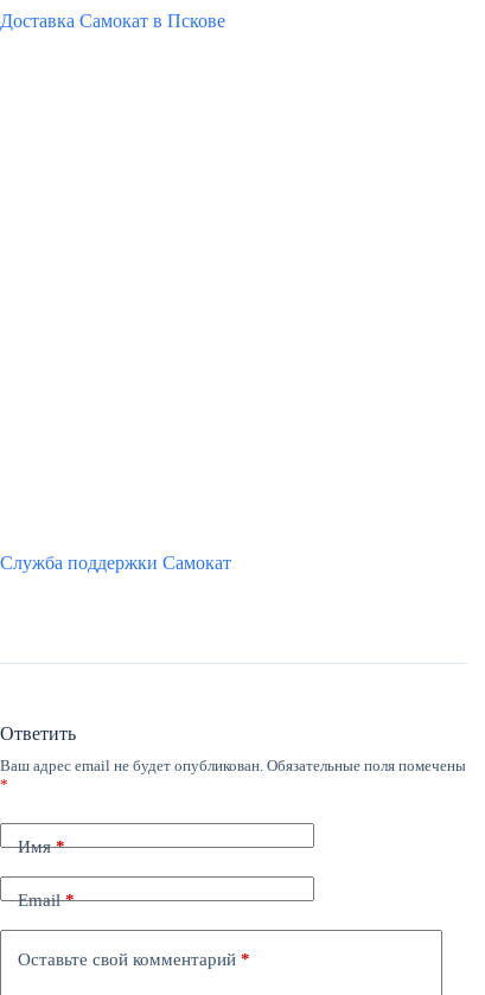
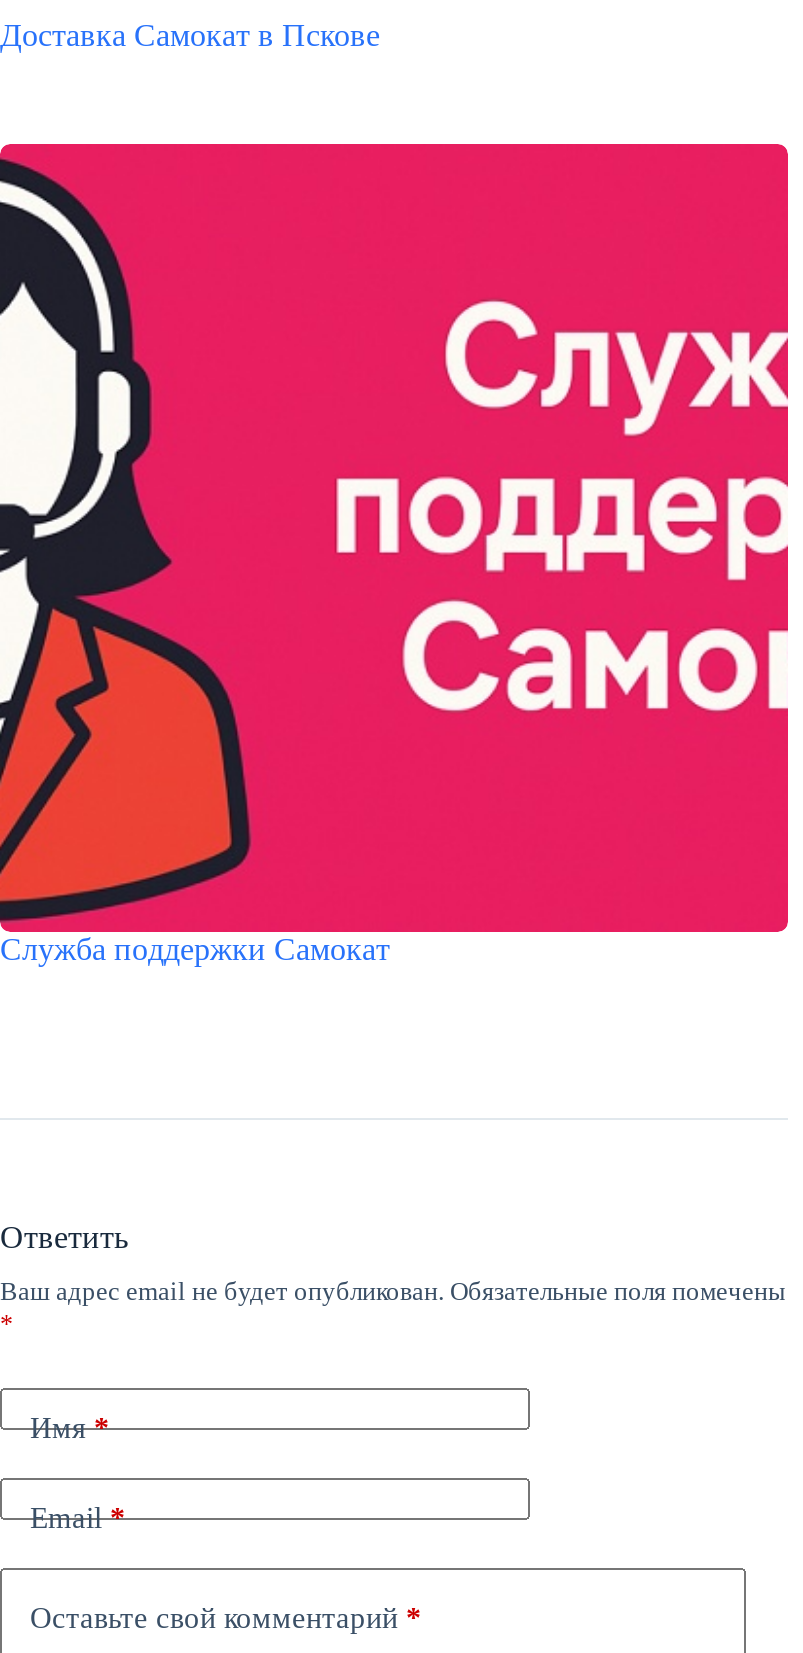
+ [image]
